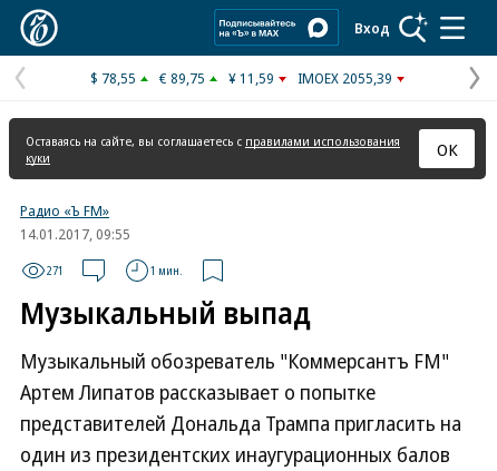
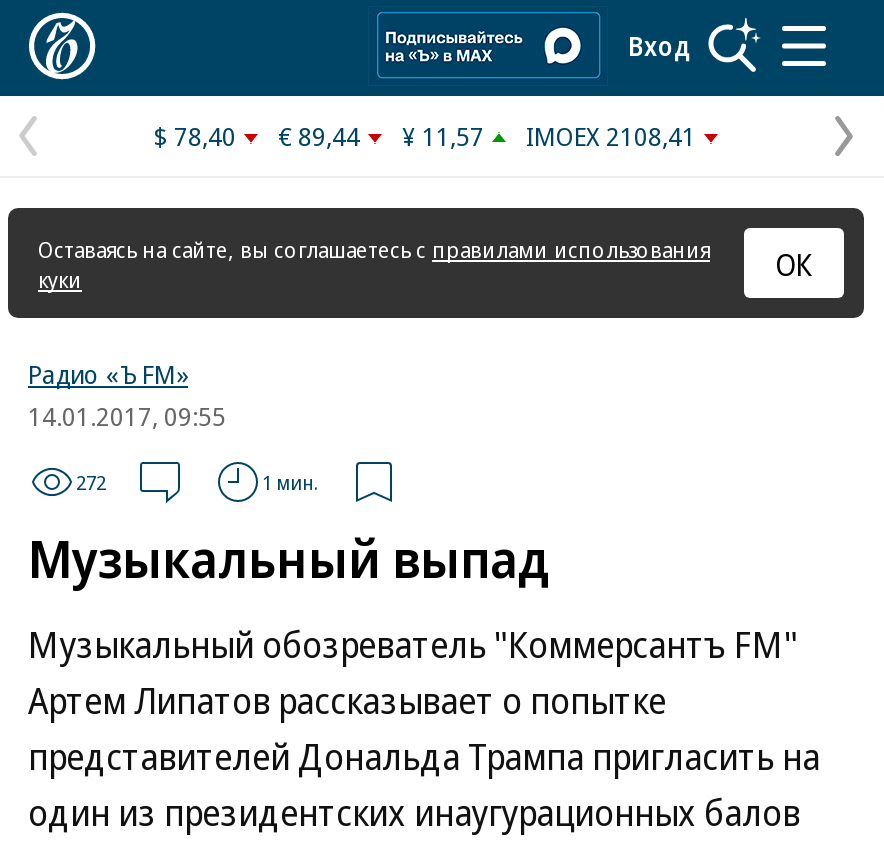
- $ 78,55
+ $ 78,40

- € 89,75
+ € 89,44

- ¥ 11,59
+ ¥ 11,57

- IMOEX 2055,39
+ IMOEX 2108,41

- 271
+ 272
